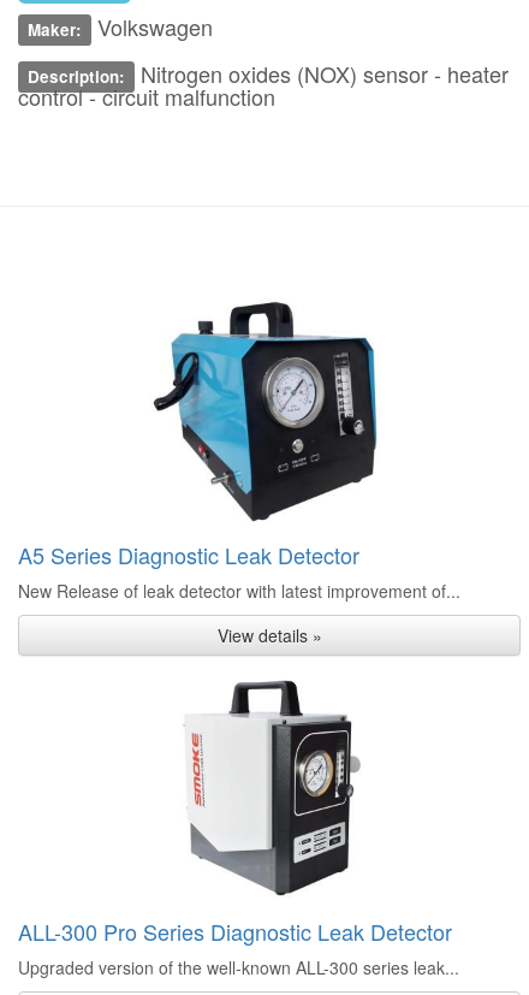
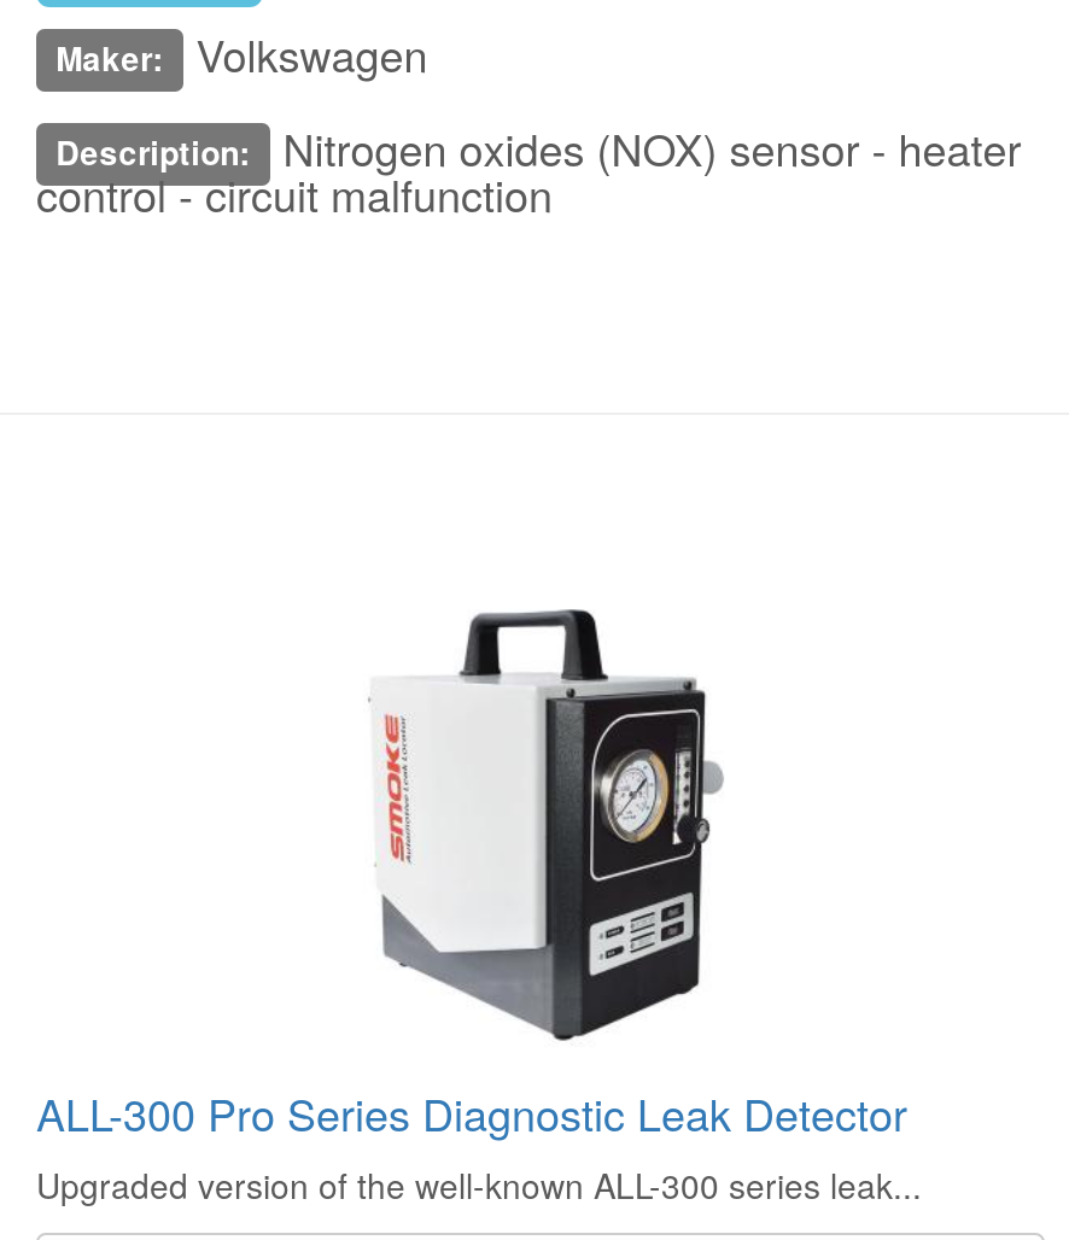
- [image]
- A5 Series Diagnostic Leak Detector
- New Release of leak detector with latest improvement of...
- View details »
